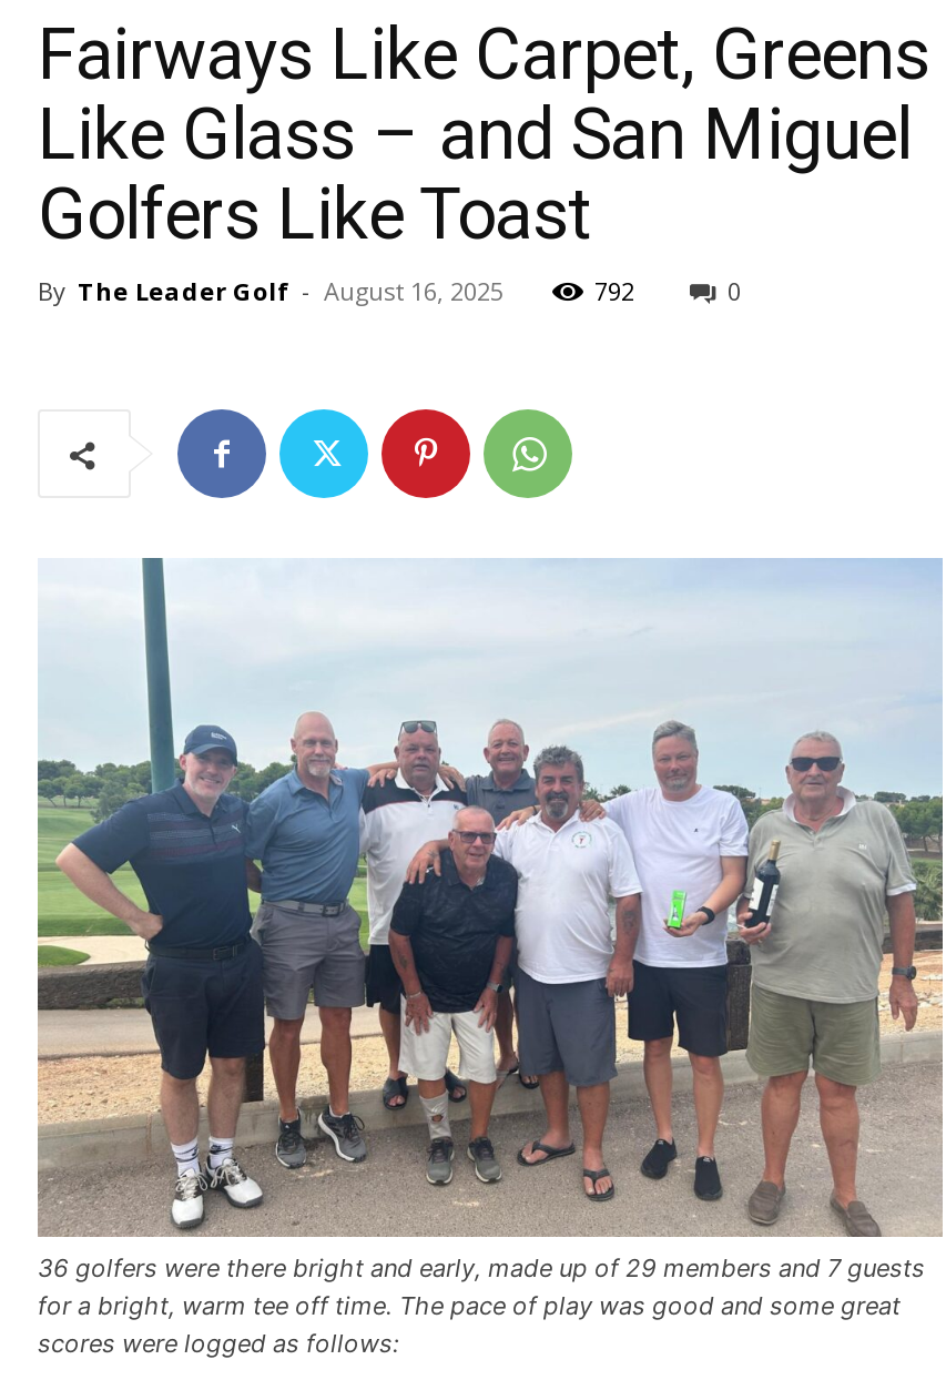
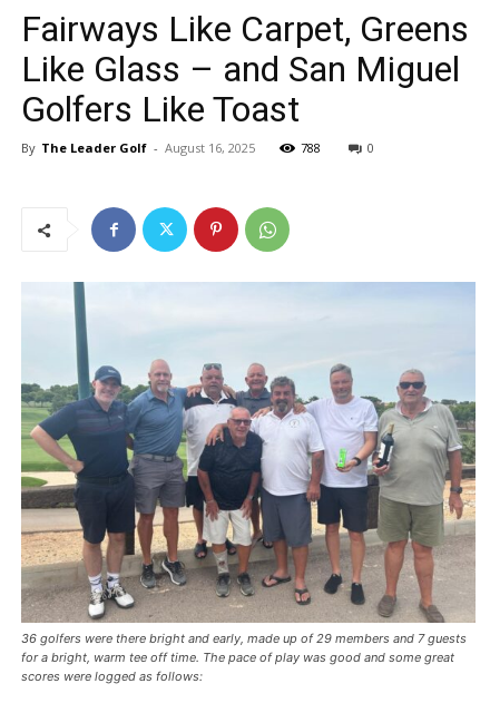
- 792
+ 788
